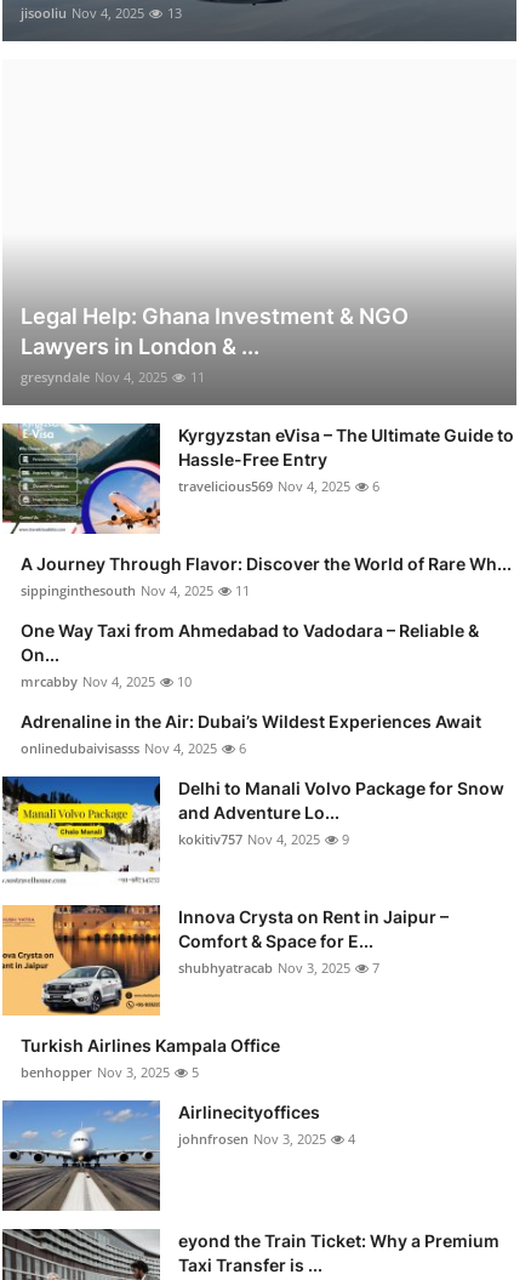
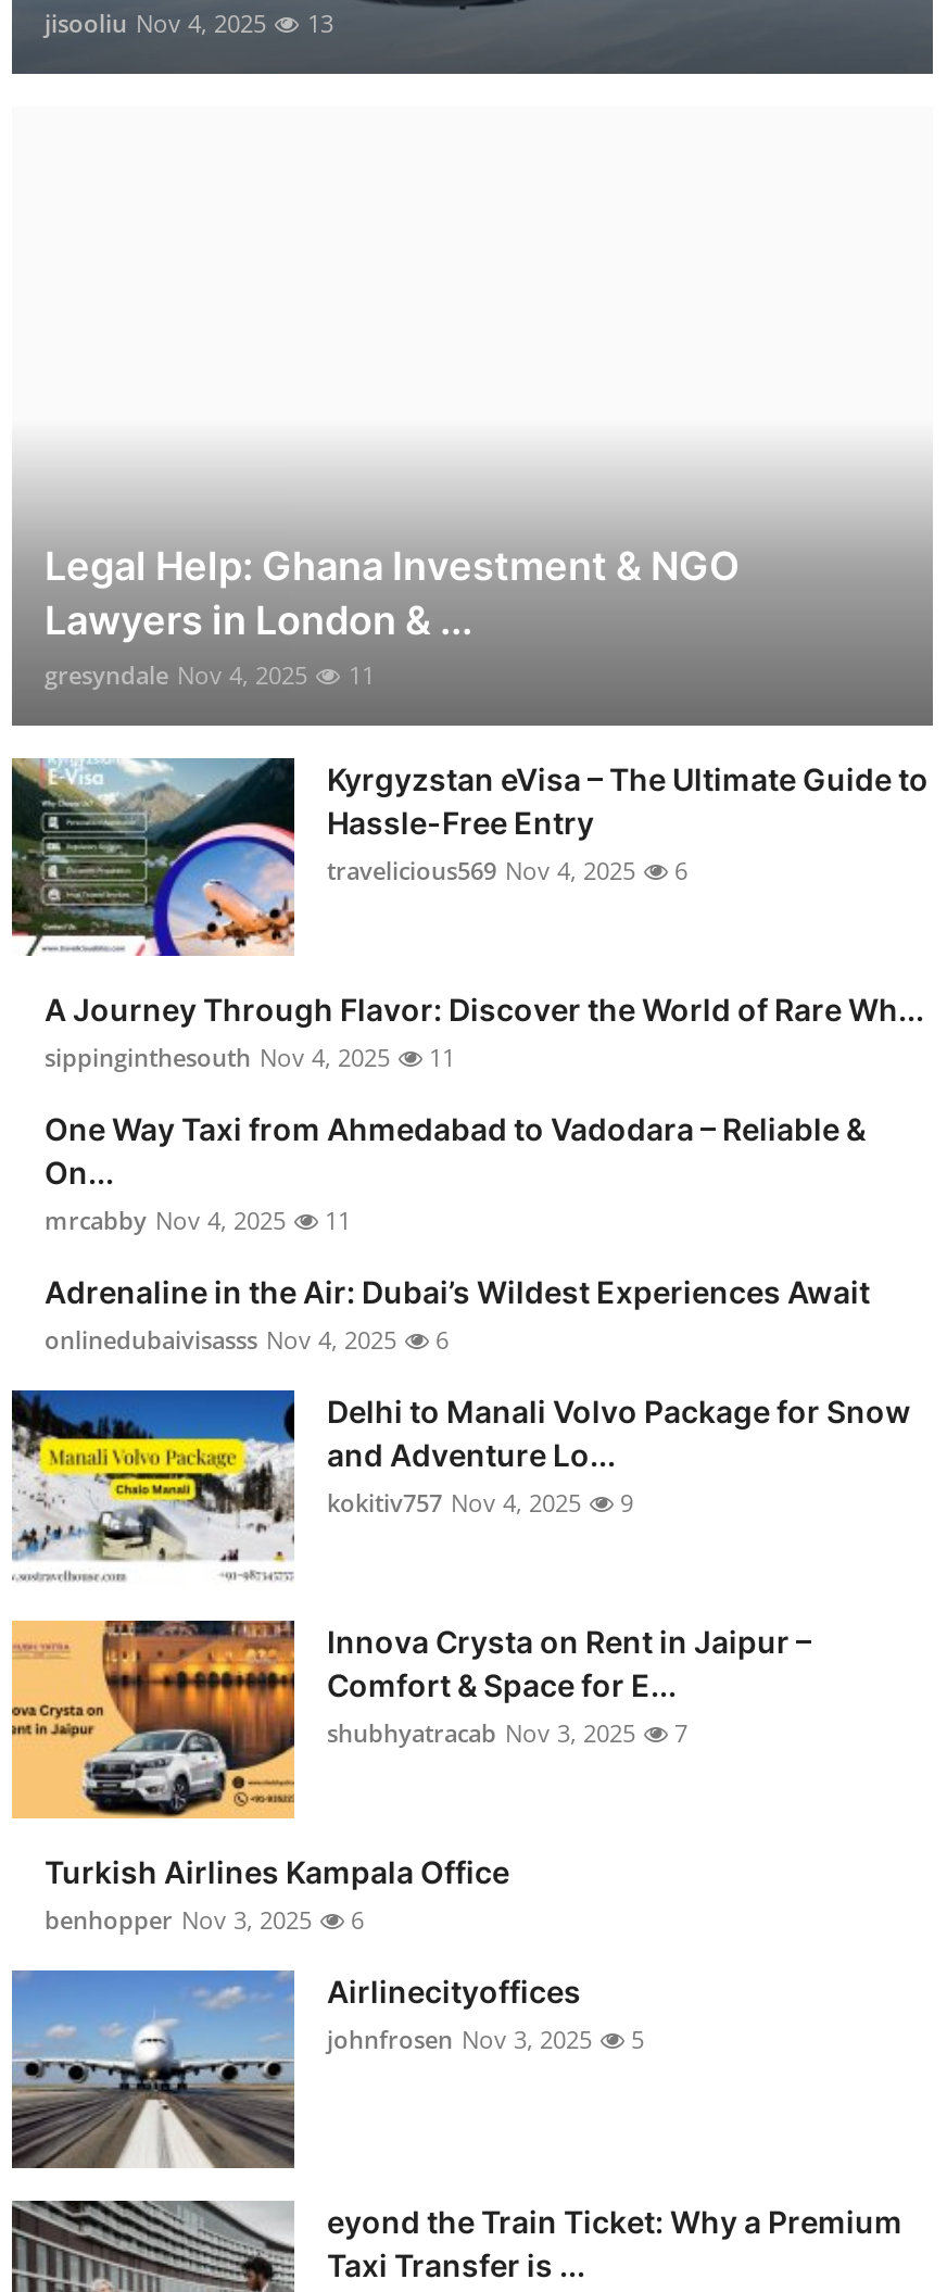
- mrcabby Nov 4, 2025 10
+ mrcabby Nov 4, 2025 11

- benhopper Nov 3, 2025 5
+ benhopper Nov 3, 2025 6

- johnfrosen Nov 3, 2025 4
+ johnfrosen Nov 3, 2025 5
